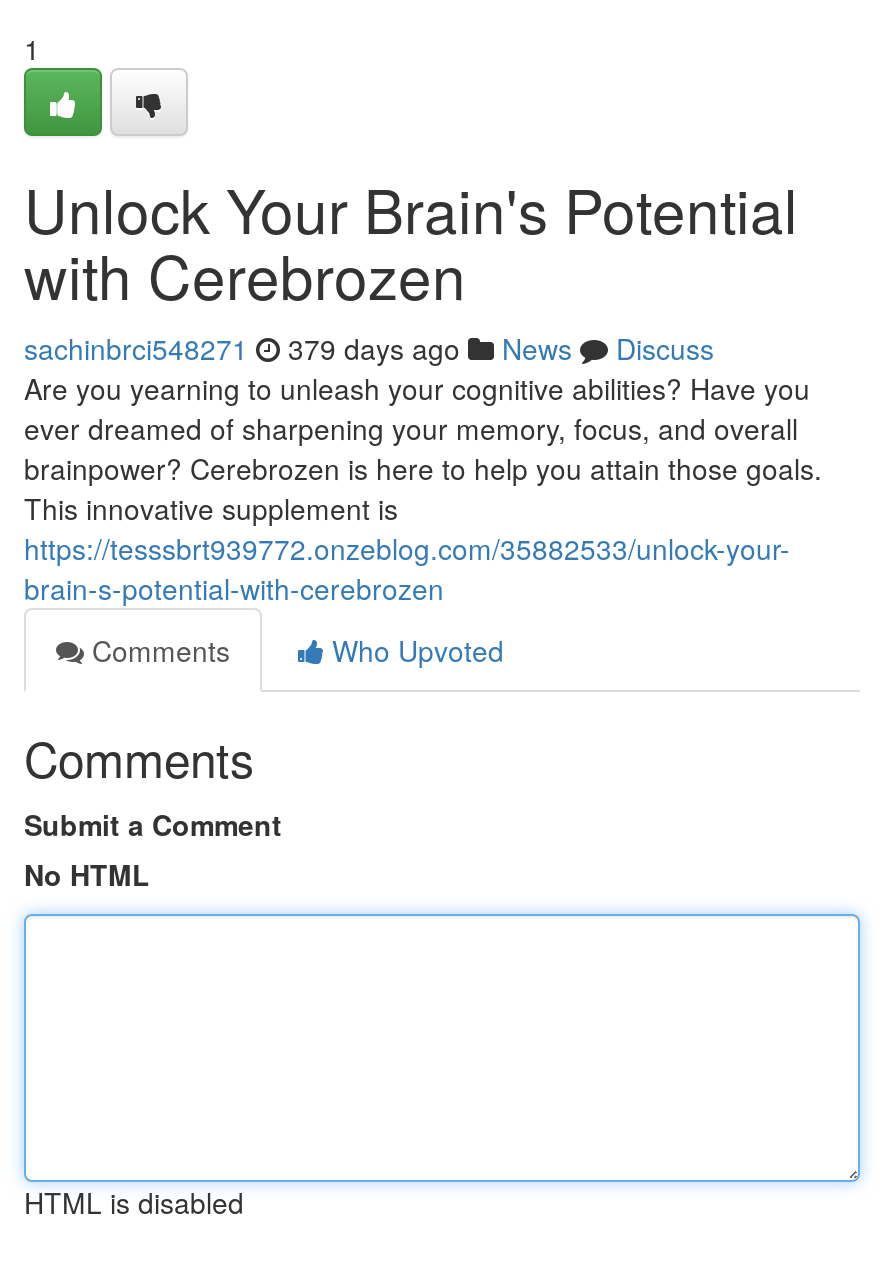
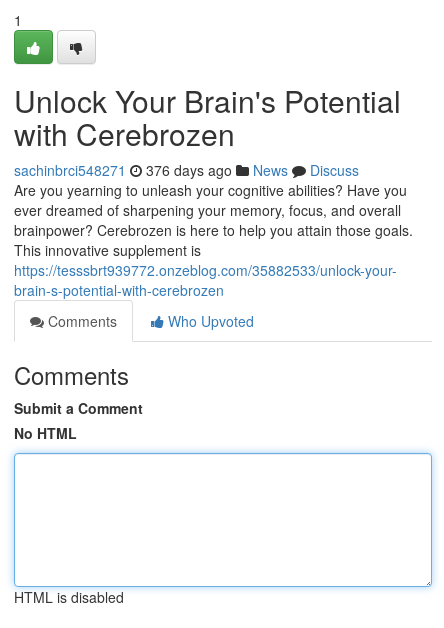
- sachinbrci548271 379 days ago News Discuss
+ sachinbrci548271 376 days ago News Discuss
